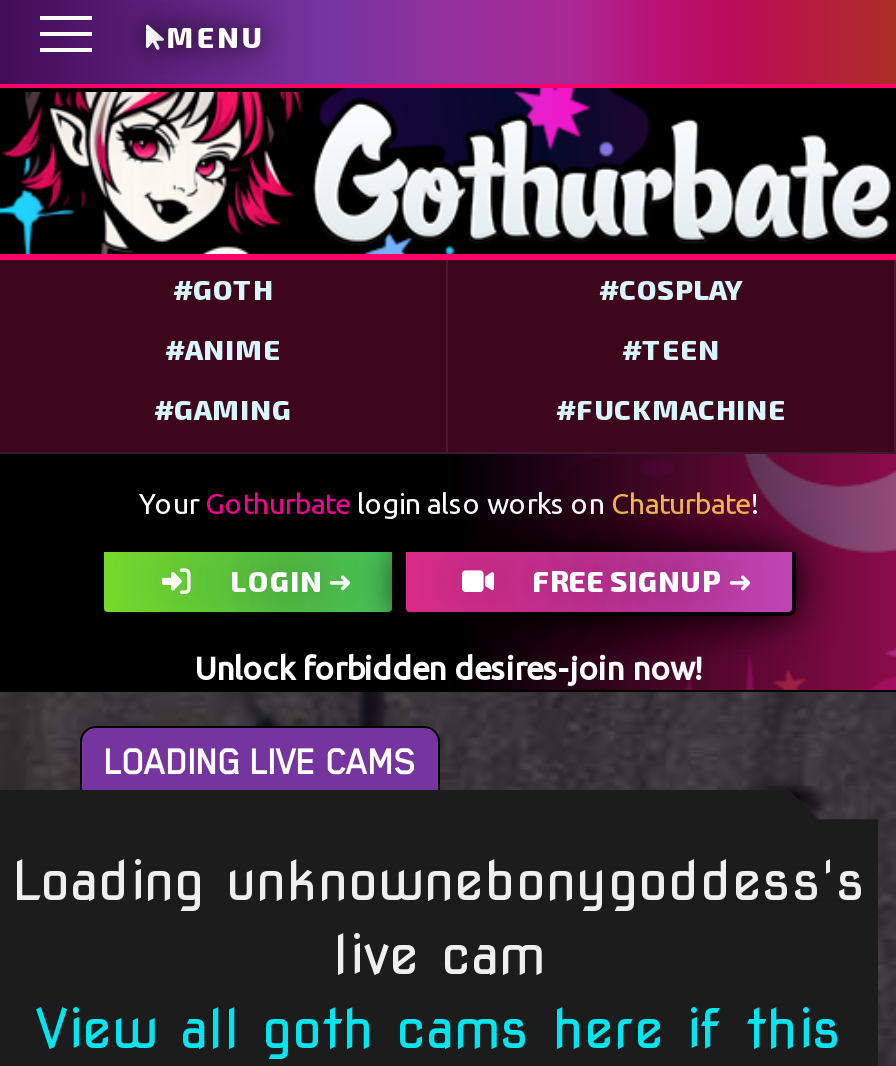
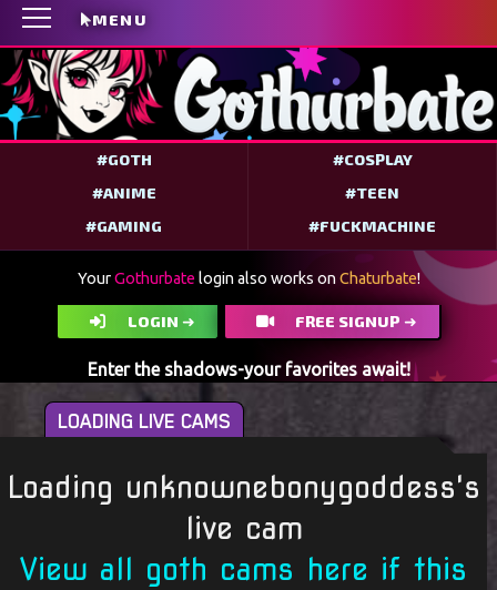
- Unlock forbidden desires-join now!
+ Enter the shadows-your favorites await!
